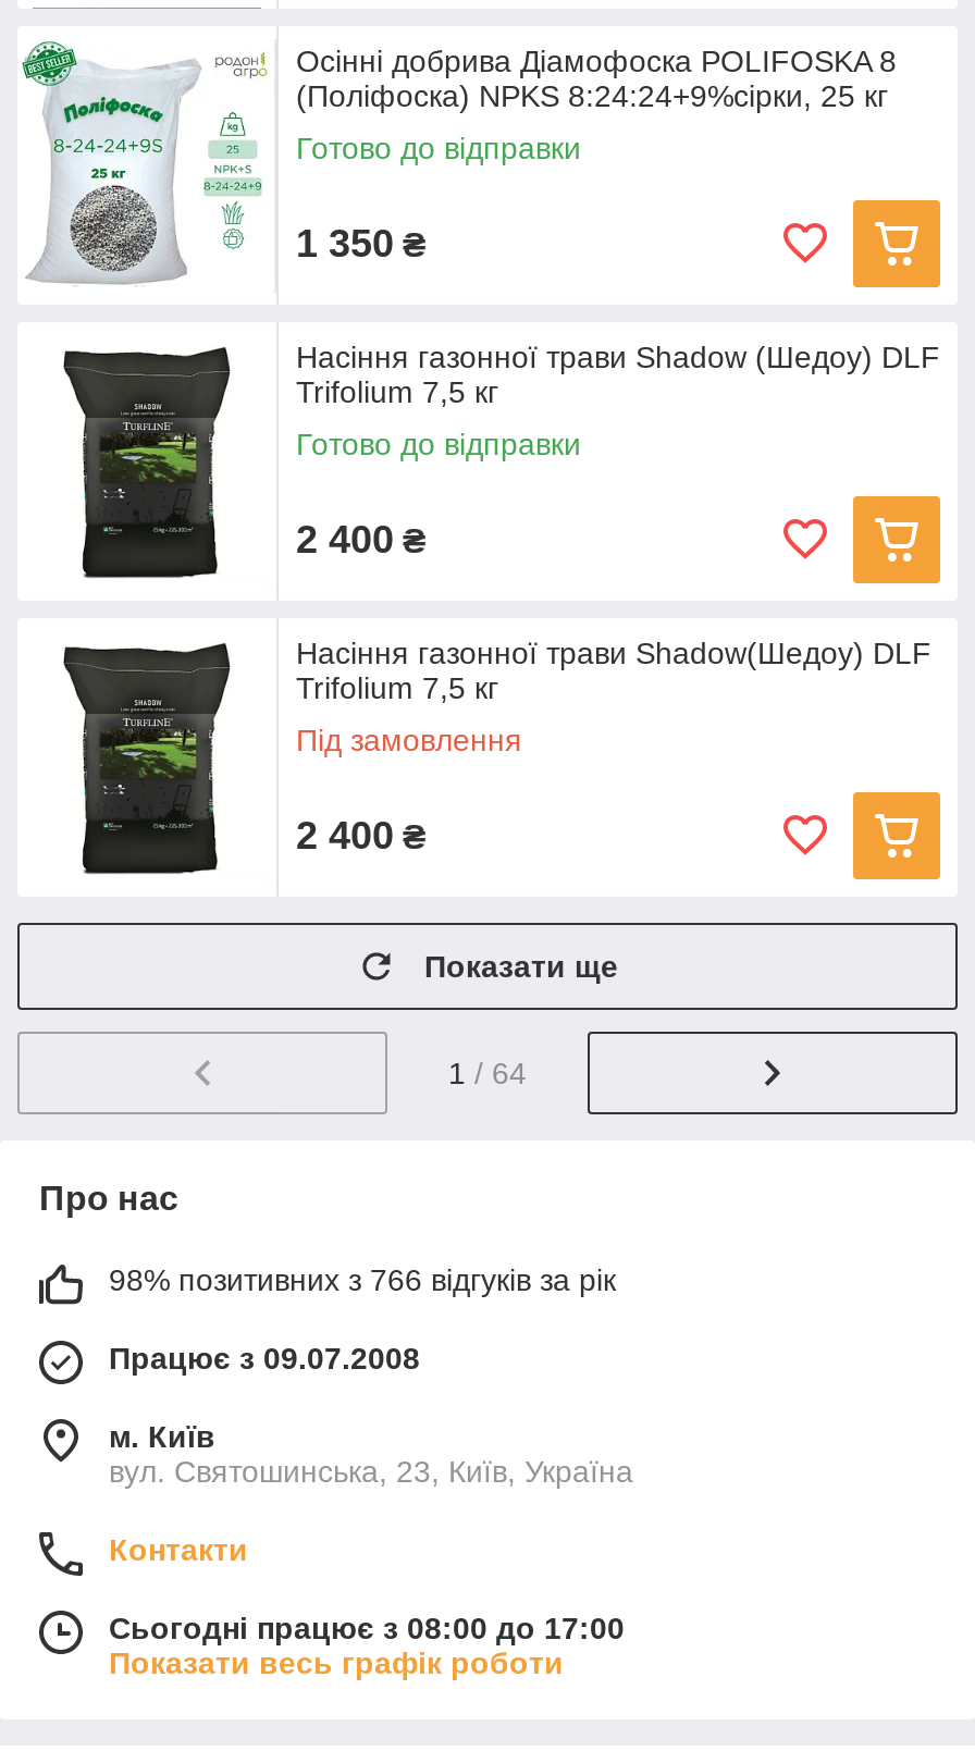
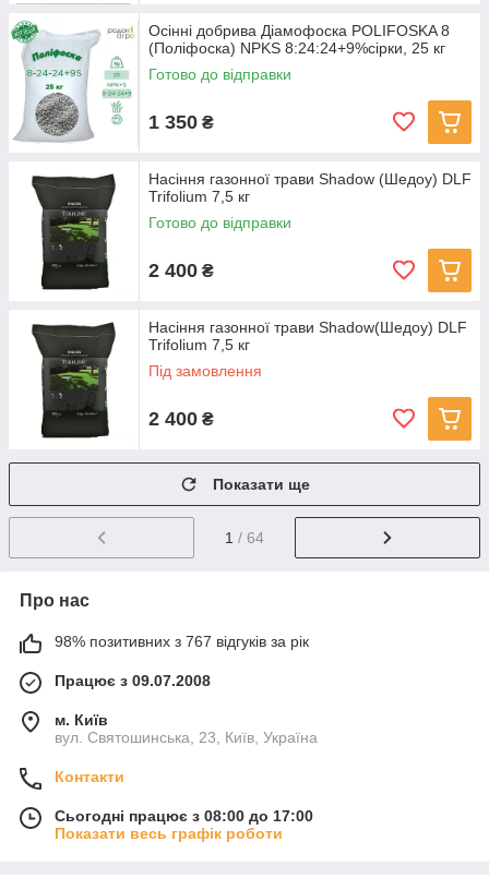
- 98% позитивних з 766 відгуків за рік
+ 98% позитивних з 767 відгуків за рік
